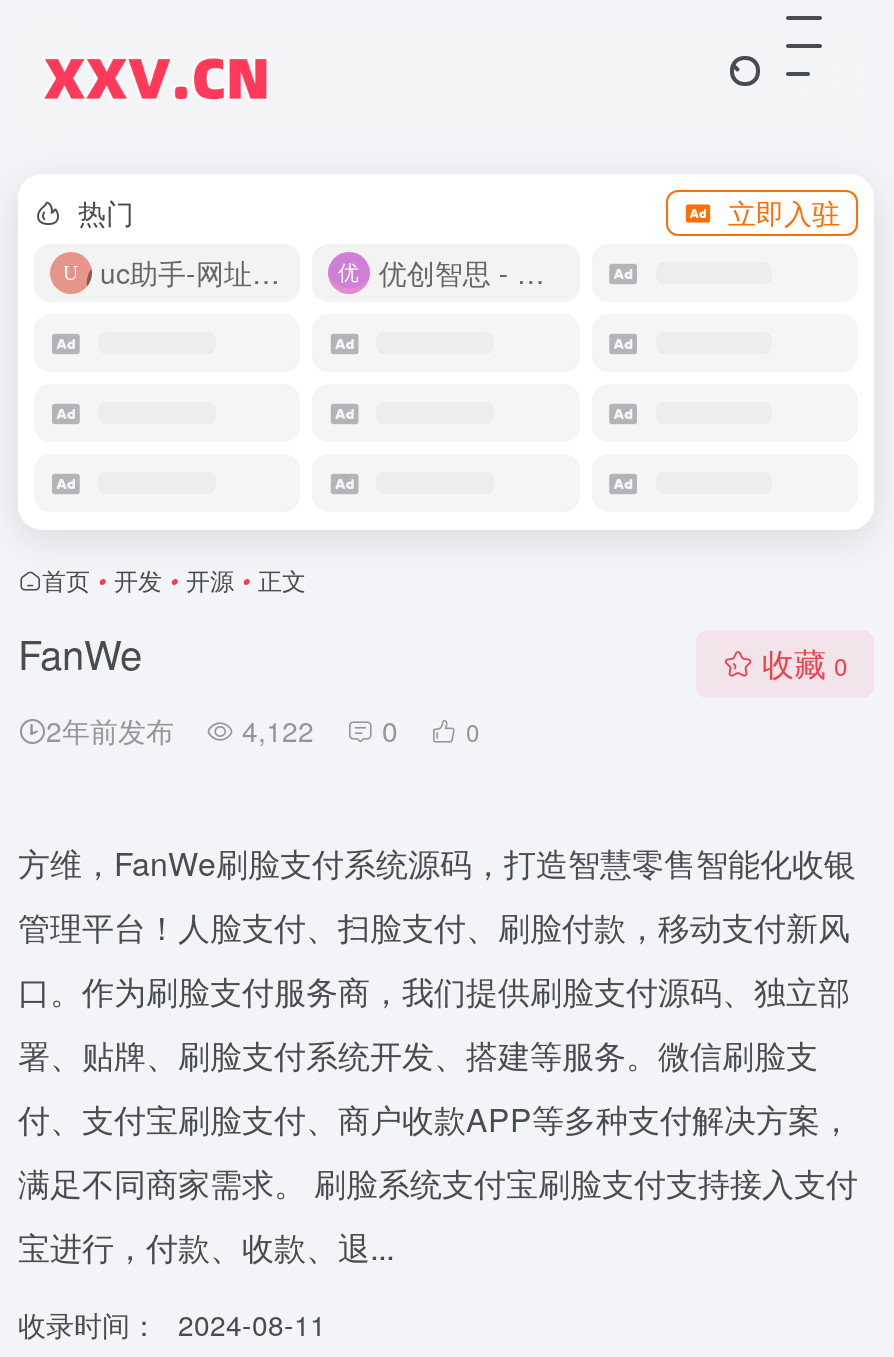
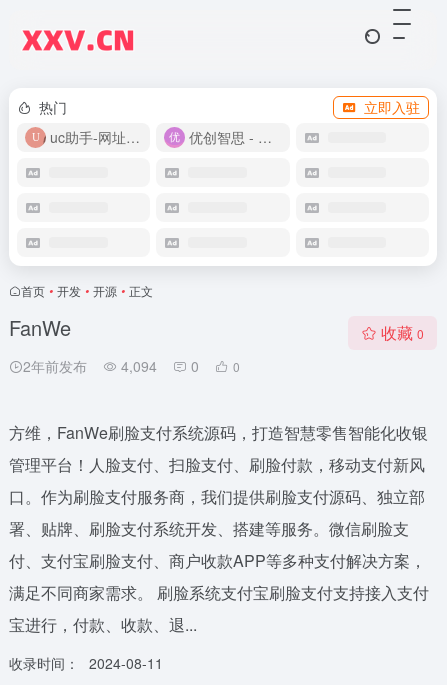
- 2年前发布 4,122 0 0
+ 2年前发布 4,094 0 0
